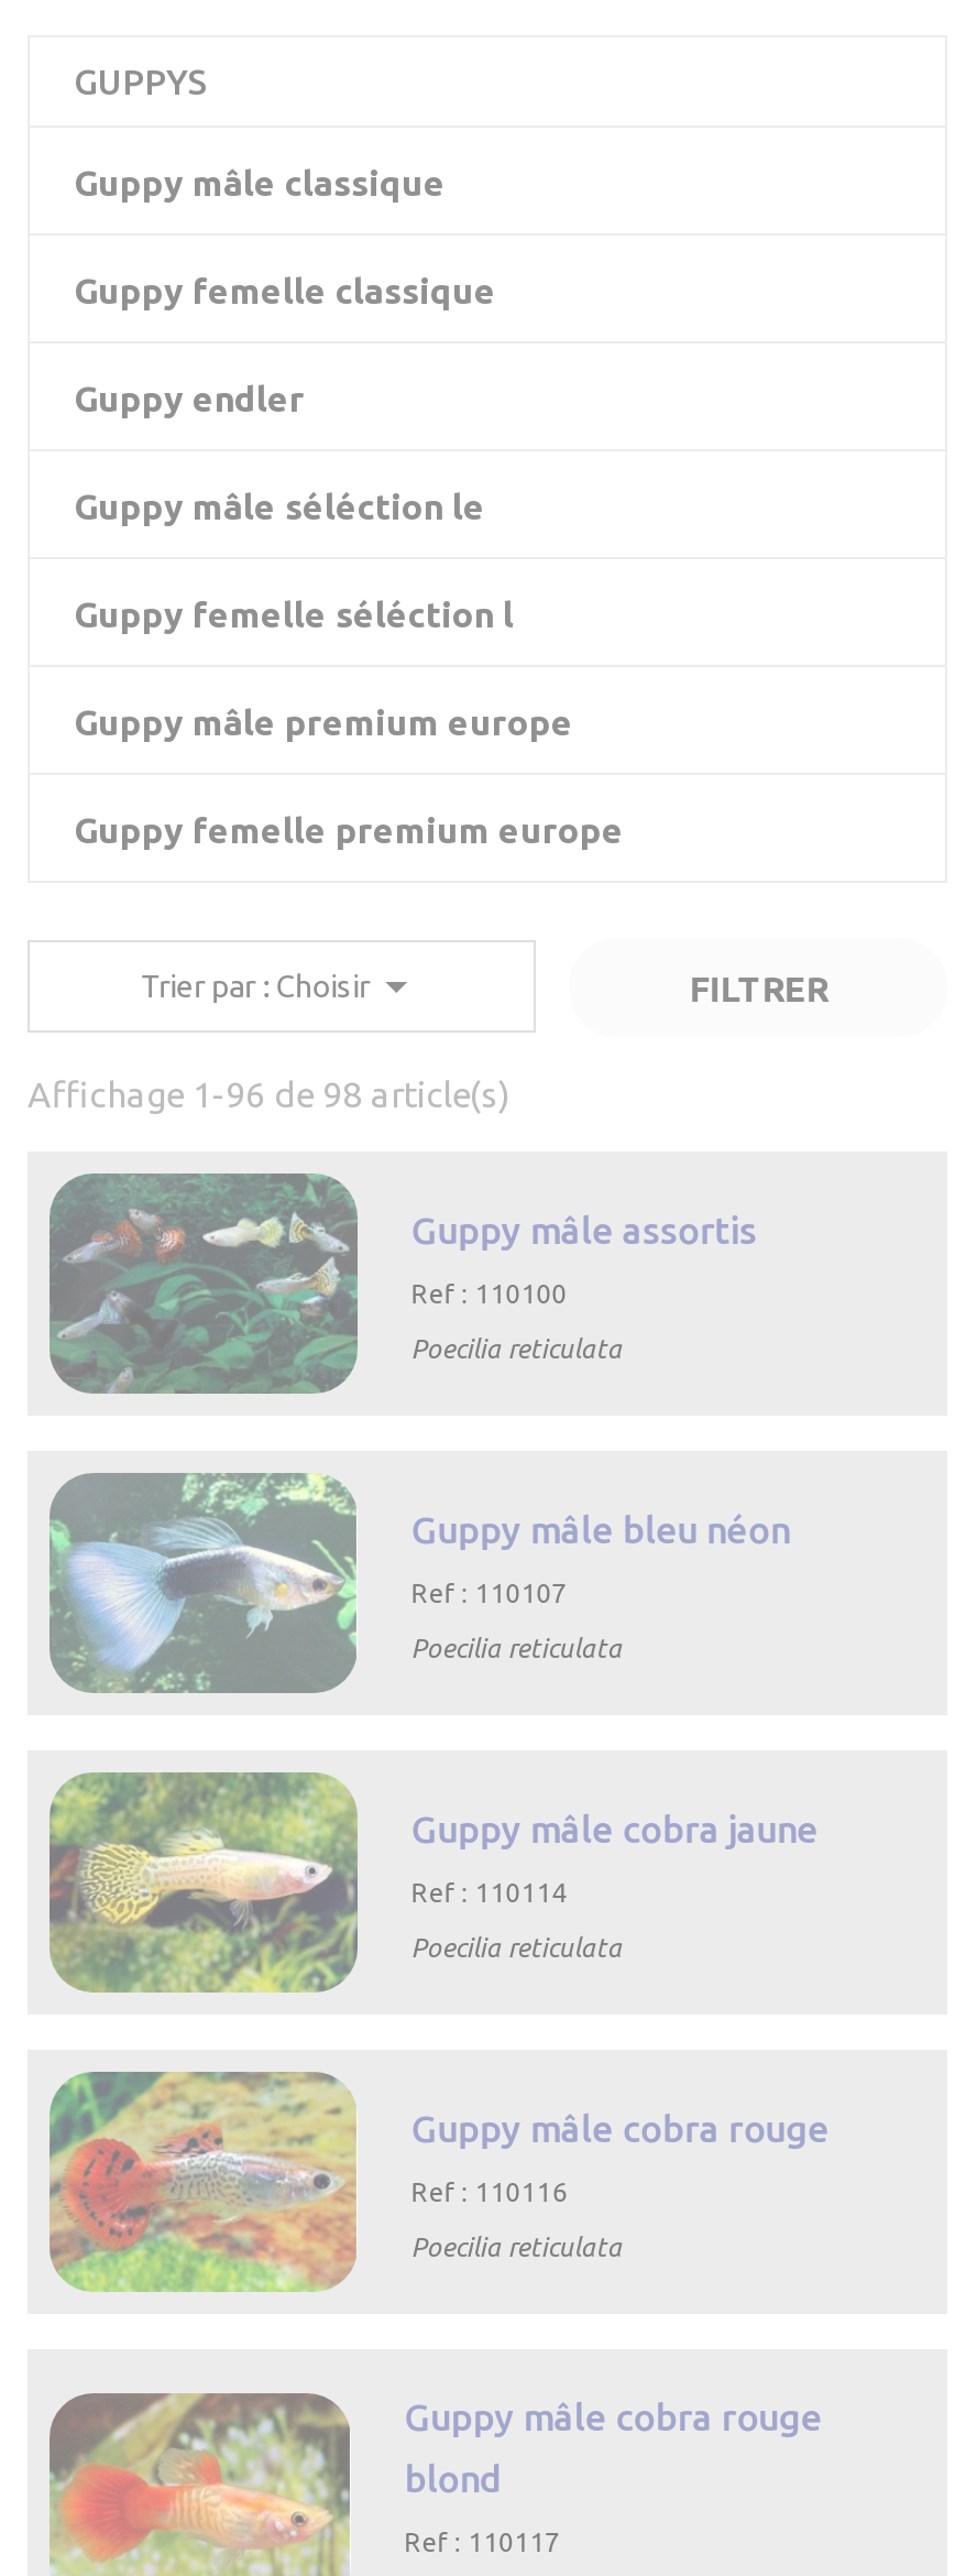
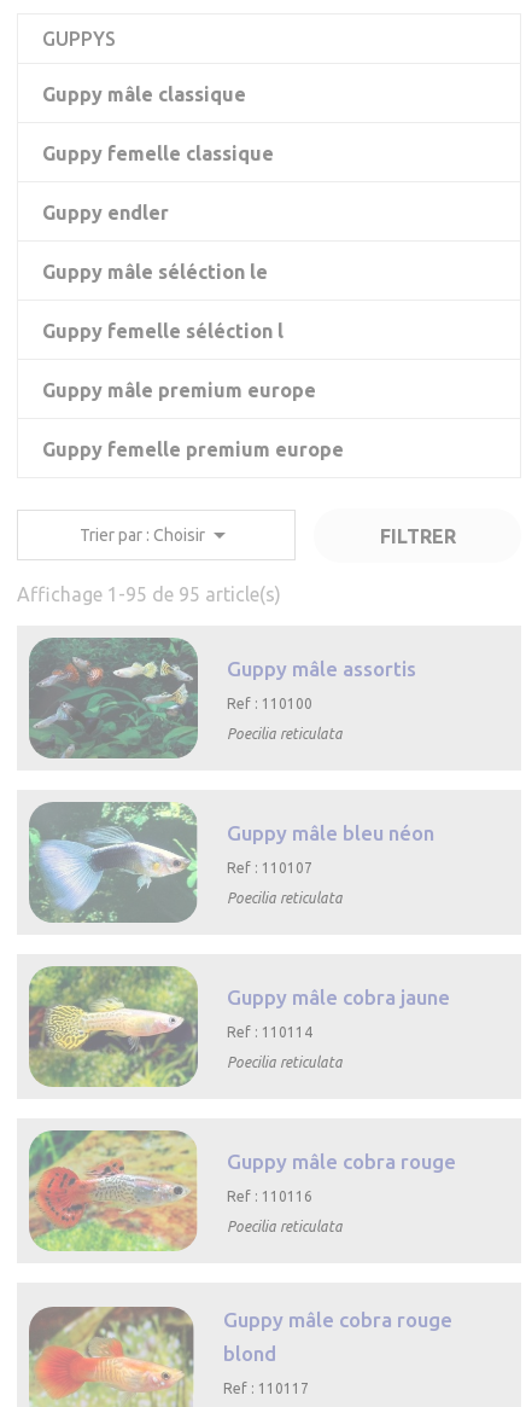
- Affichage 1-96 de 98 article(s)
+ Affichage 1-95 de 95 article(s)
